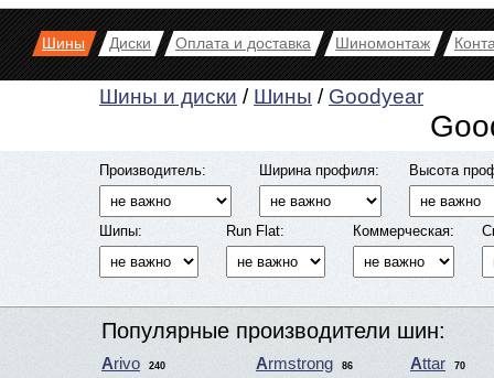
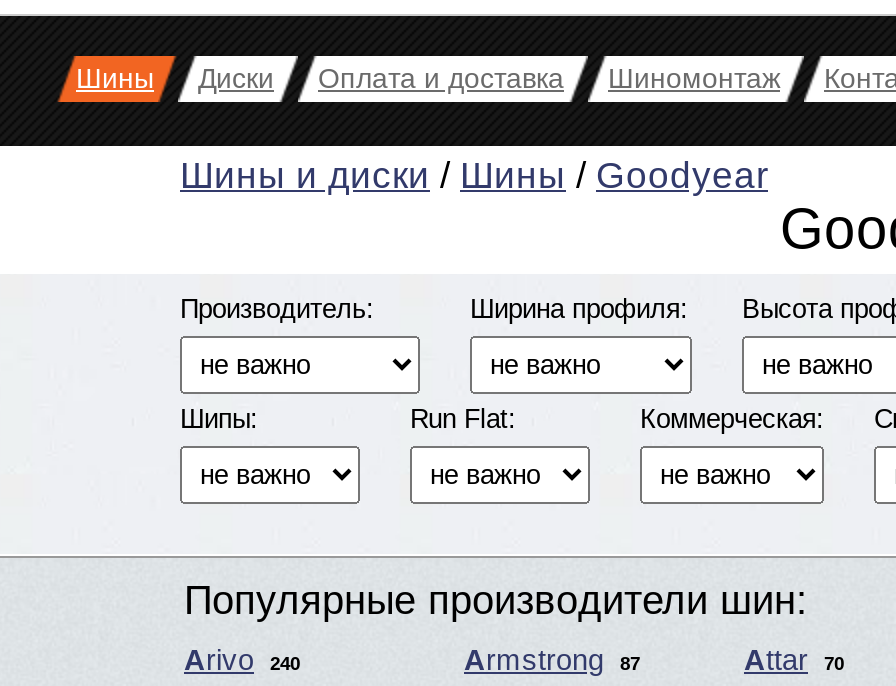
- Armstrong 86
+ Armstrong 87
